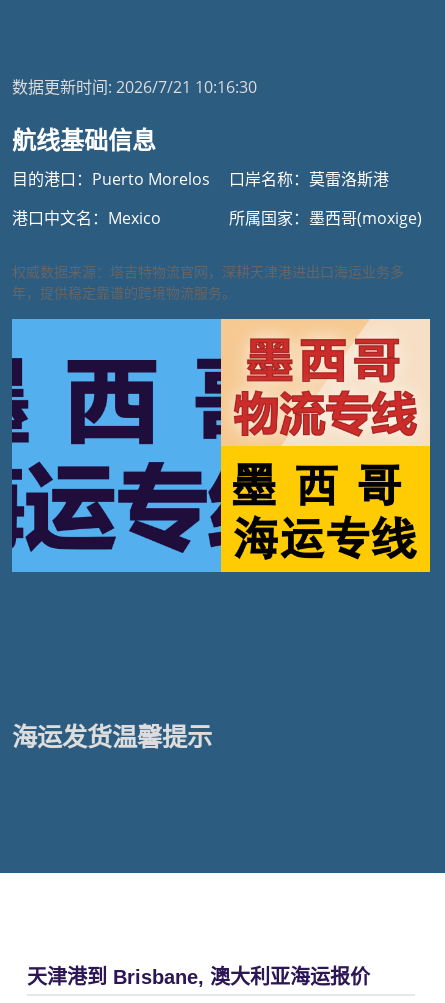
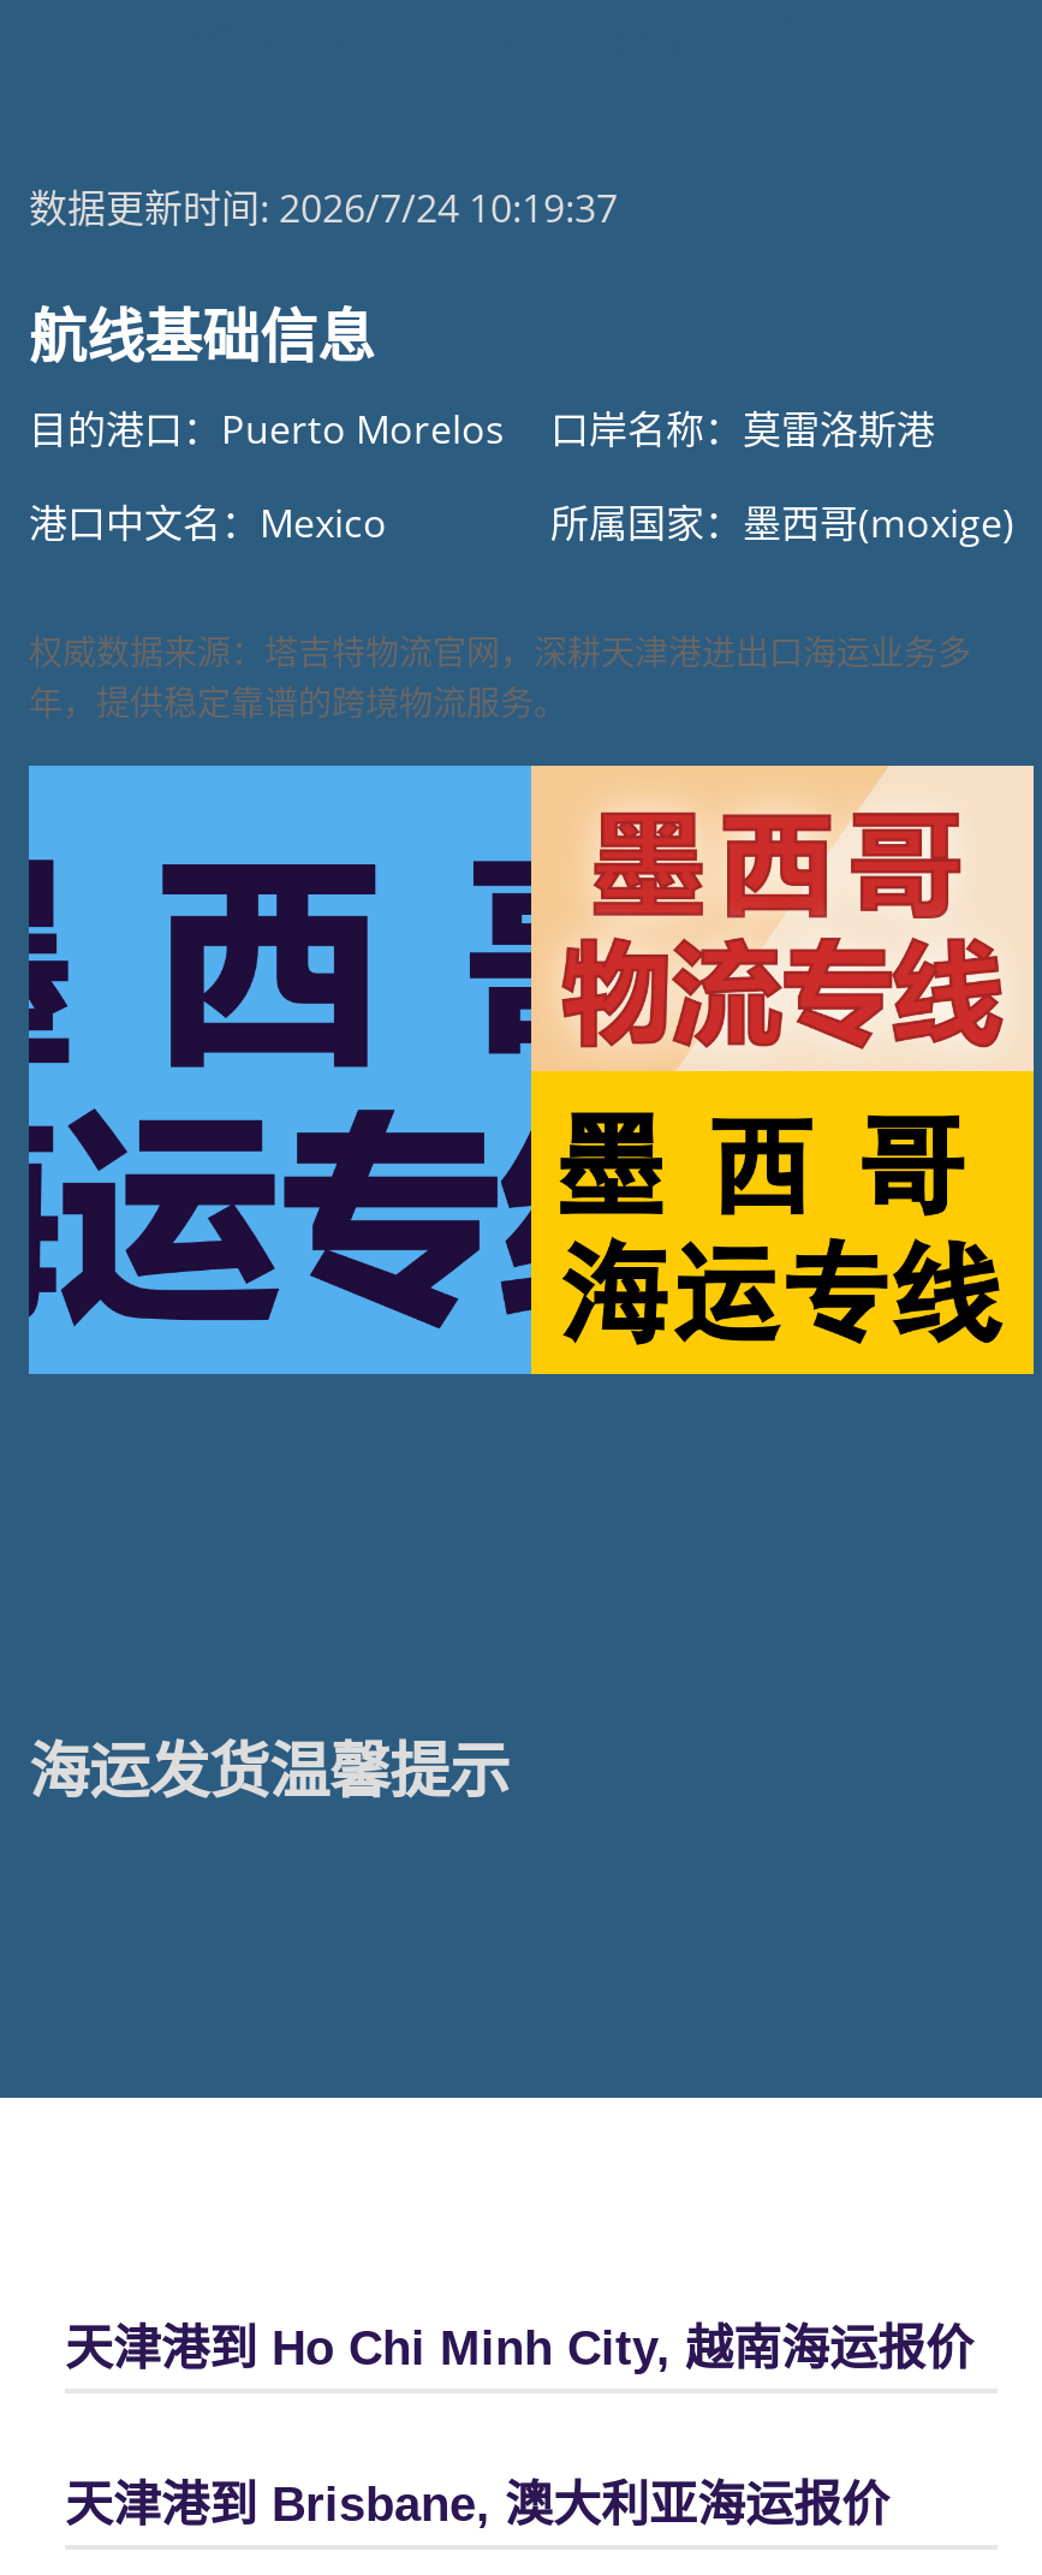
- 数据更新时间: 2026/7/21 10:16:30
+ 数据更新时间: 2026/7/24 10:19:37

+ 天津港到 Ho Chi Minh City, 越南海运报价
